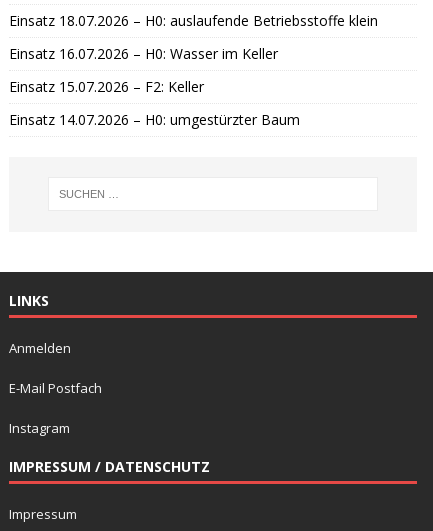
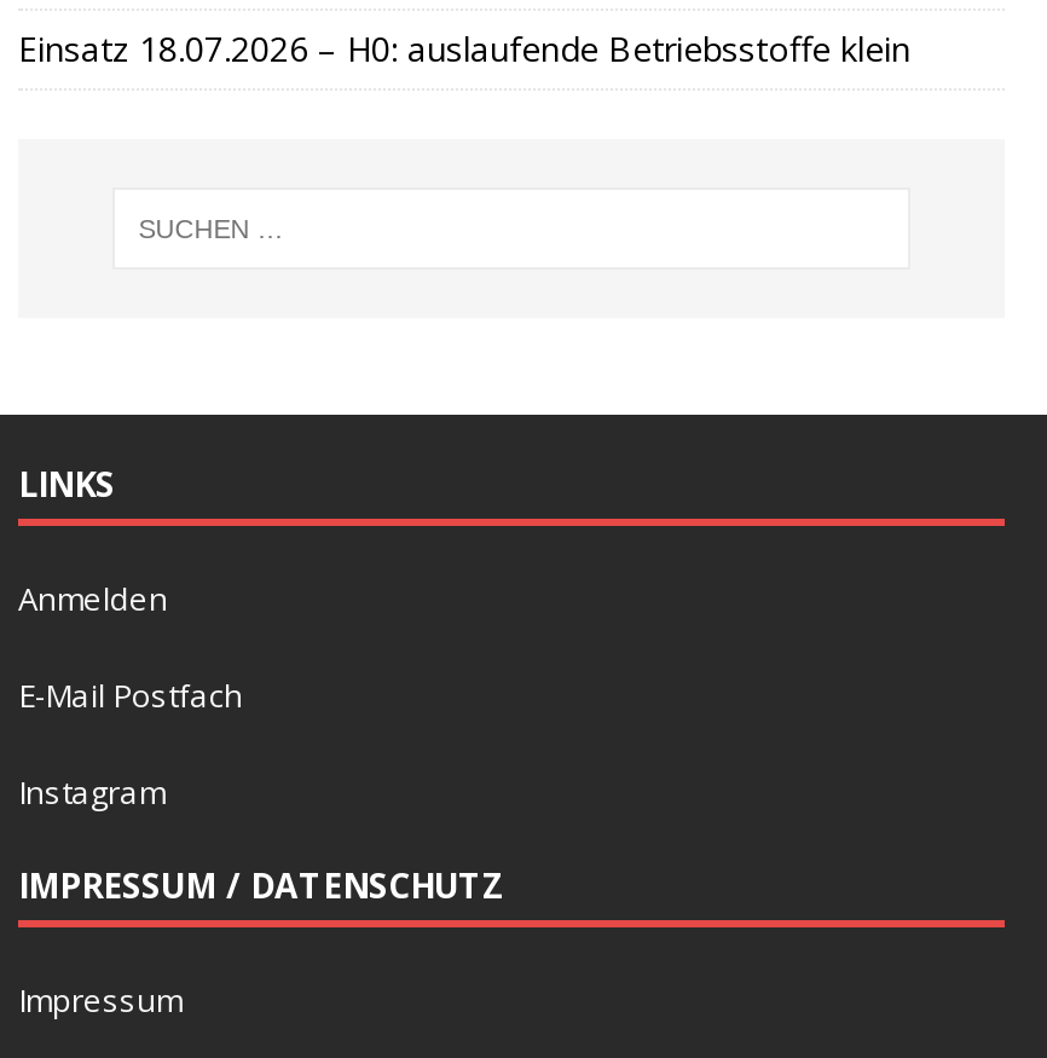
- Einsatz 16.07.2026 – H0: Wasser im Keller
- Einsatz 15.07.2026 – F2: Keller
- Einsatz 14.07.2026 – H0: umgestürzter Baum
